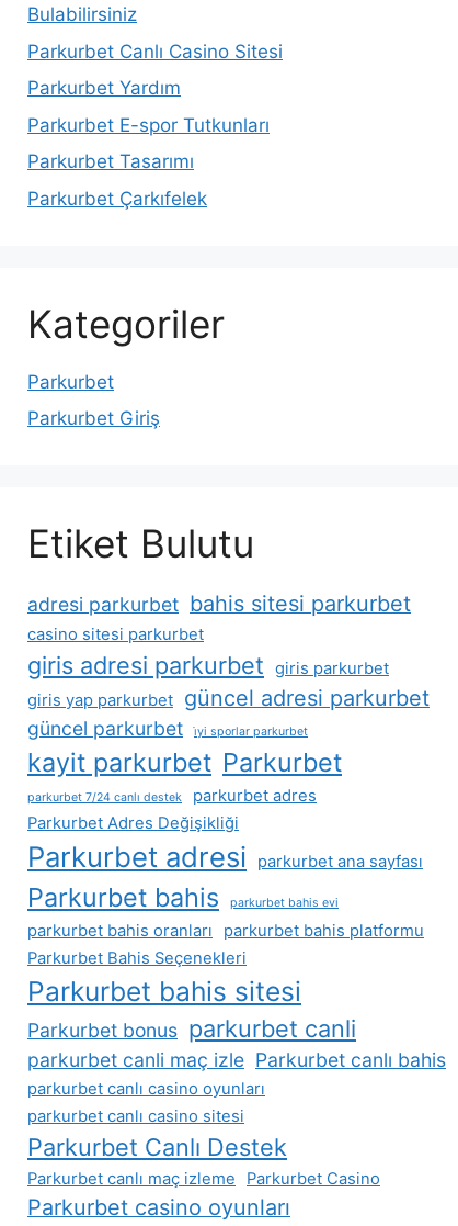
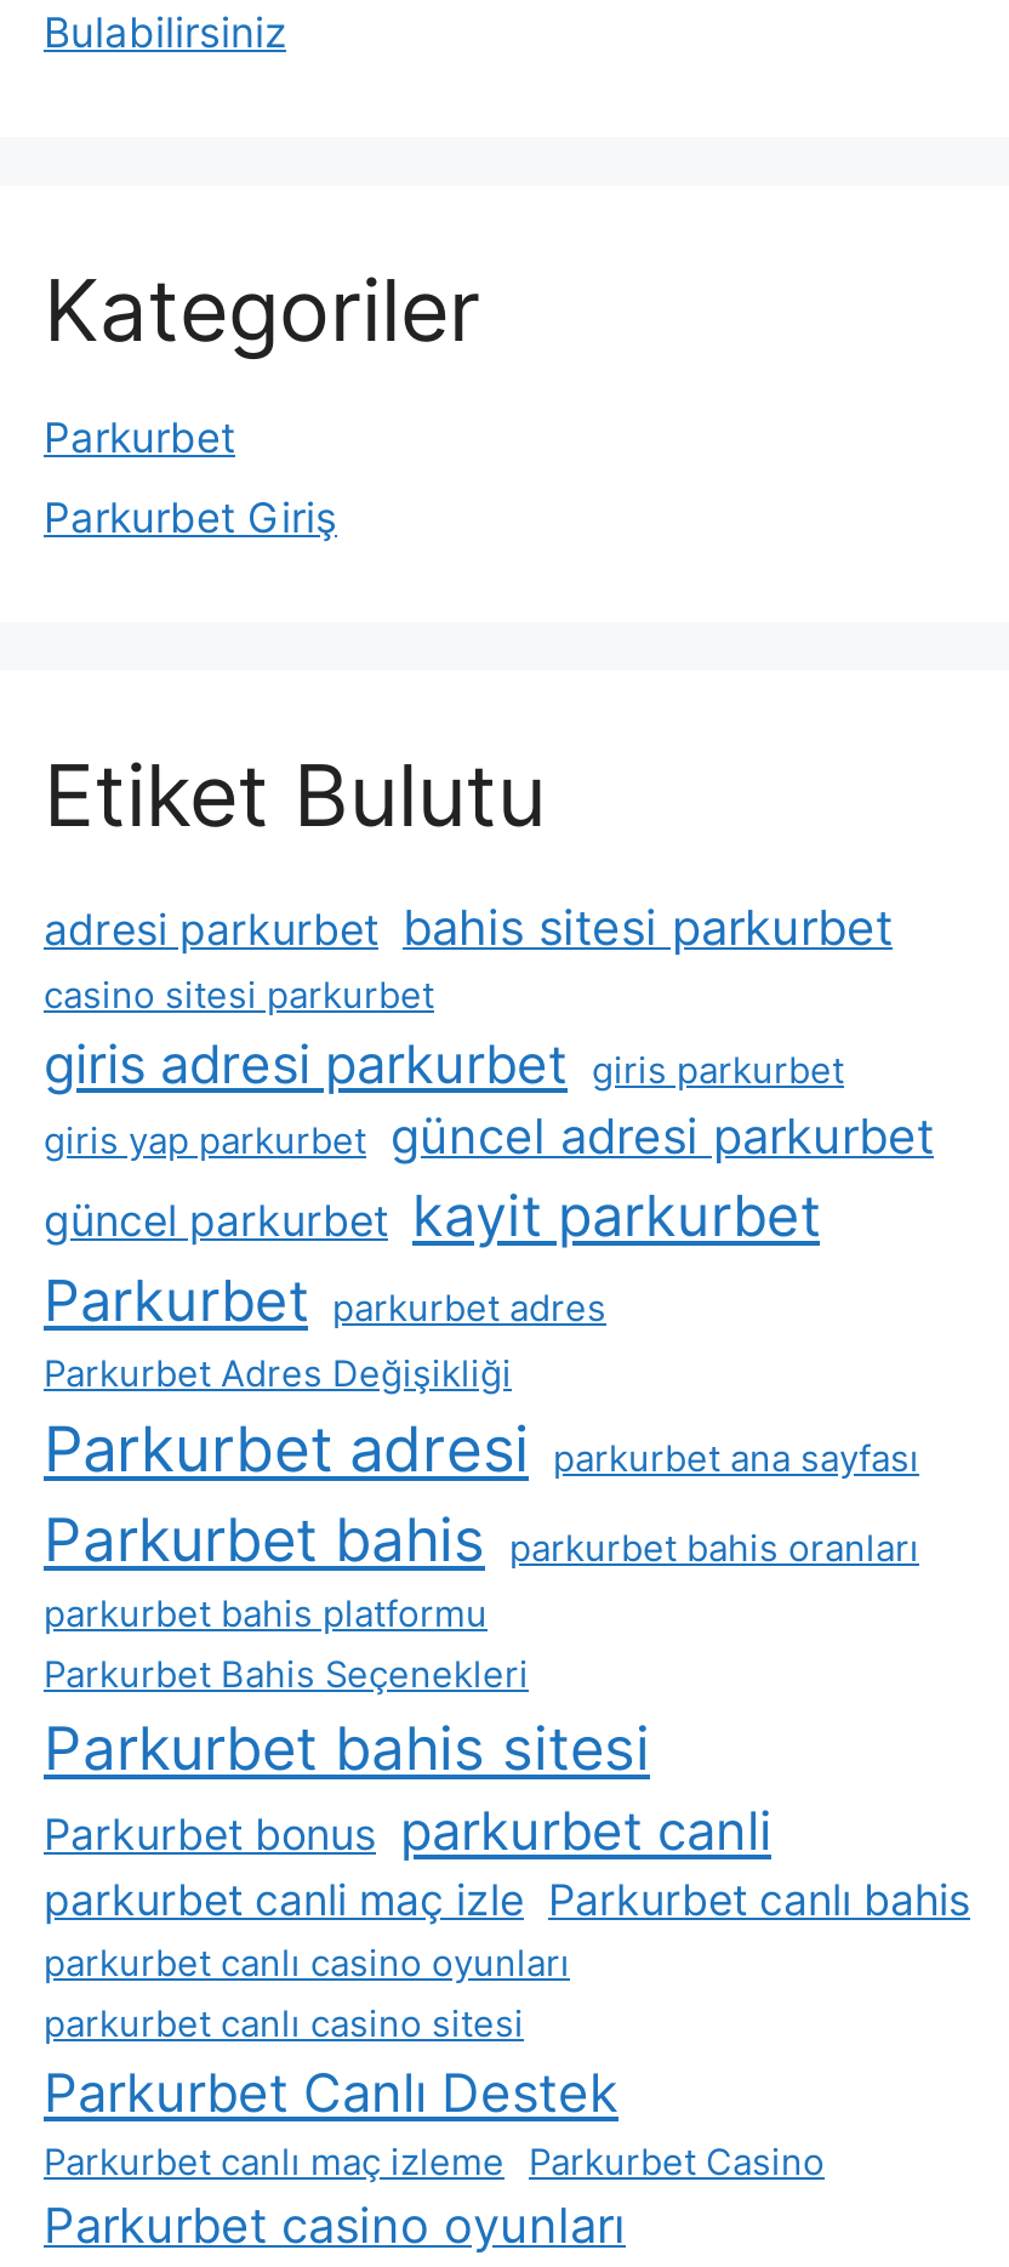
- Parkurbet Canlı Casino Sitesi
- Parkurbet Yardım
- Parkurbet E-spor Tutkunları
- Parkurbet Tasarımı
- Parkurbet Çarkıfelek

- güncel parkurbet
- i̇yi sporlar parkurbet
- kayit parkurbet Parkurbet
- parkurbet 7/24 canlı destek
- parkurbet adres
+ güncel parkurbet kayit parkurbet
+ Parkurbet parkurbet adres

- Parkurbet bahis
- parkurbet bahis evi
- parkurbet bahis oranları parkurbet bahis platformu
+ Parkurbet bahis parkurbet bahis oranları
+ parkurbet bahis platformu
